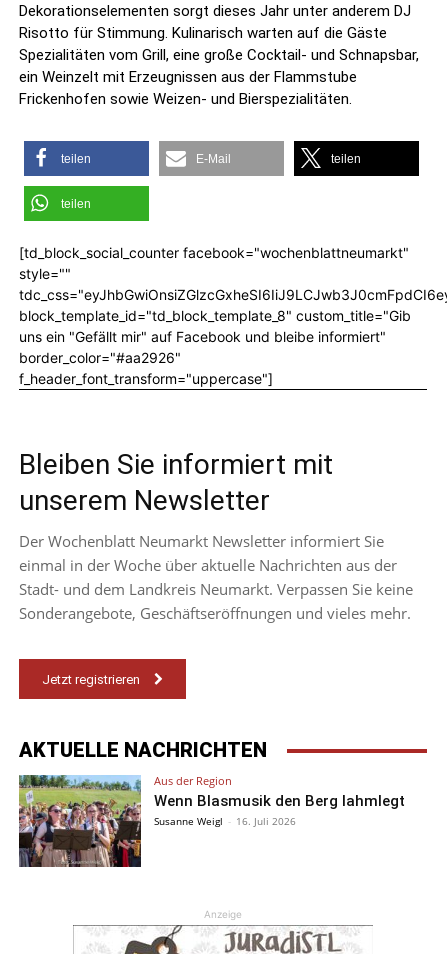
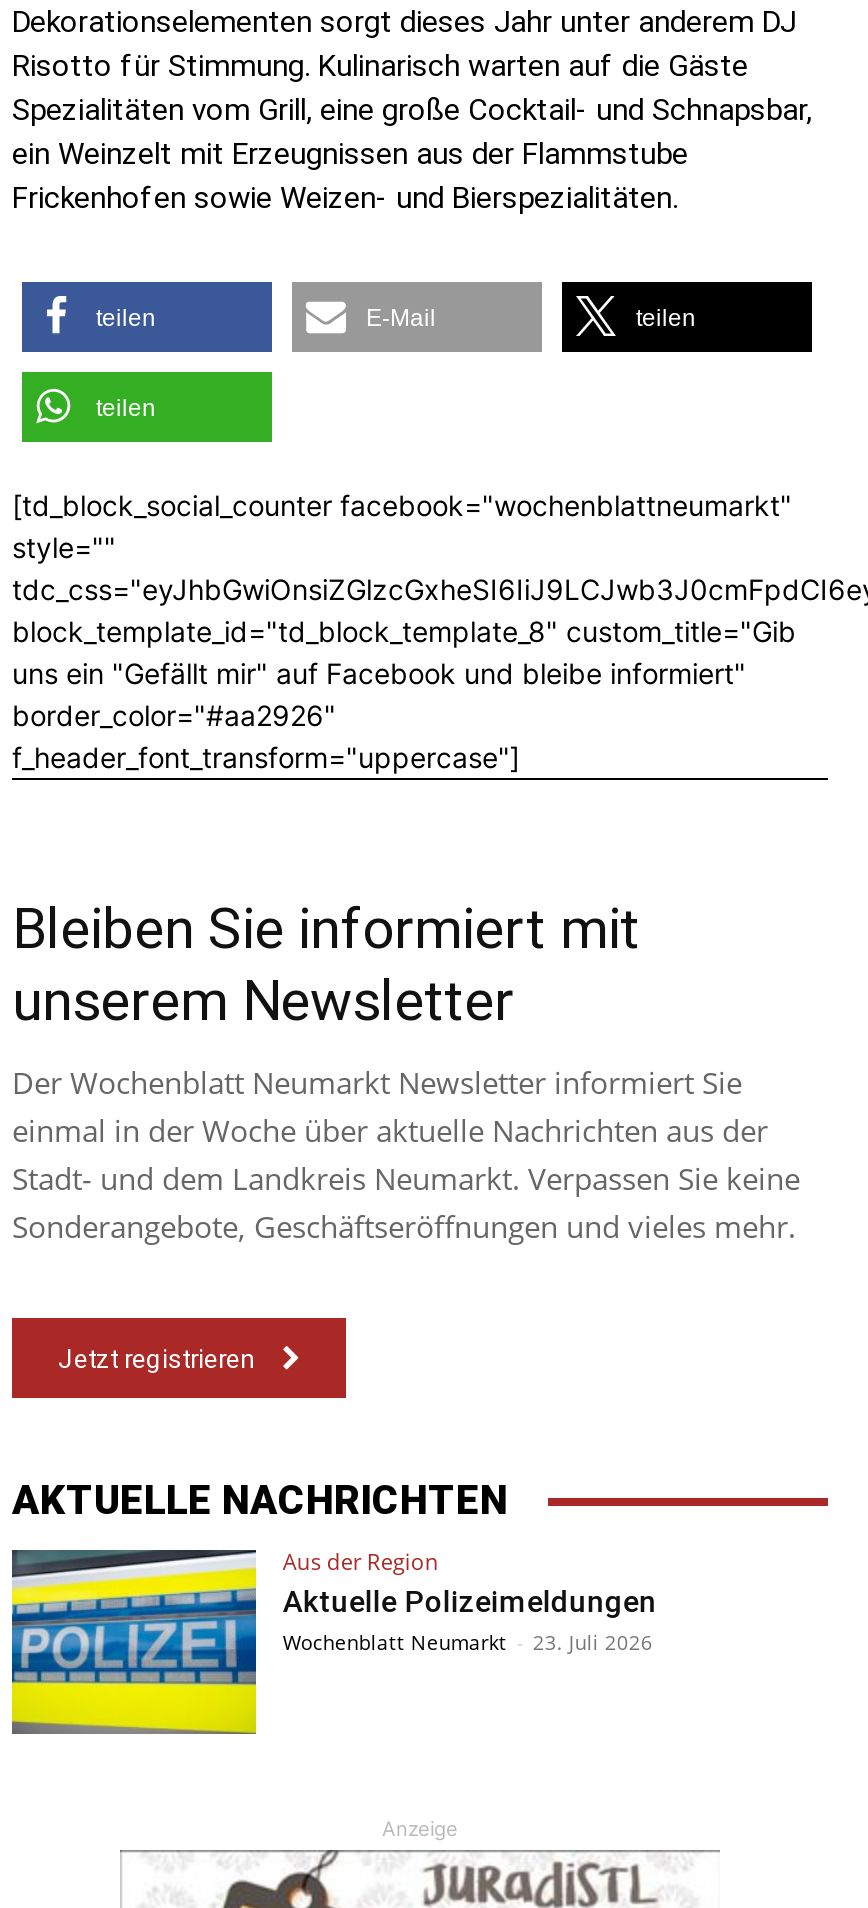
- [image]
- Wenn Blasmusik den Berg lahmlegt
- Susanne Weigl - 16. Juli 2026
+ [image]
+ Aktuelle Polizeimeldungen
+ Wochenblatt Neumarkt - 23. Juli 2026
